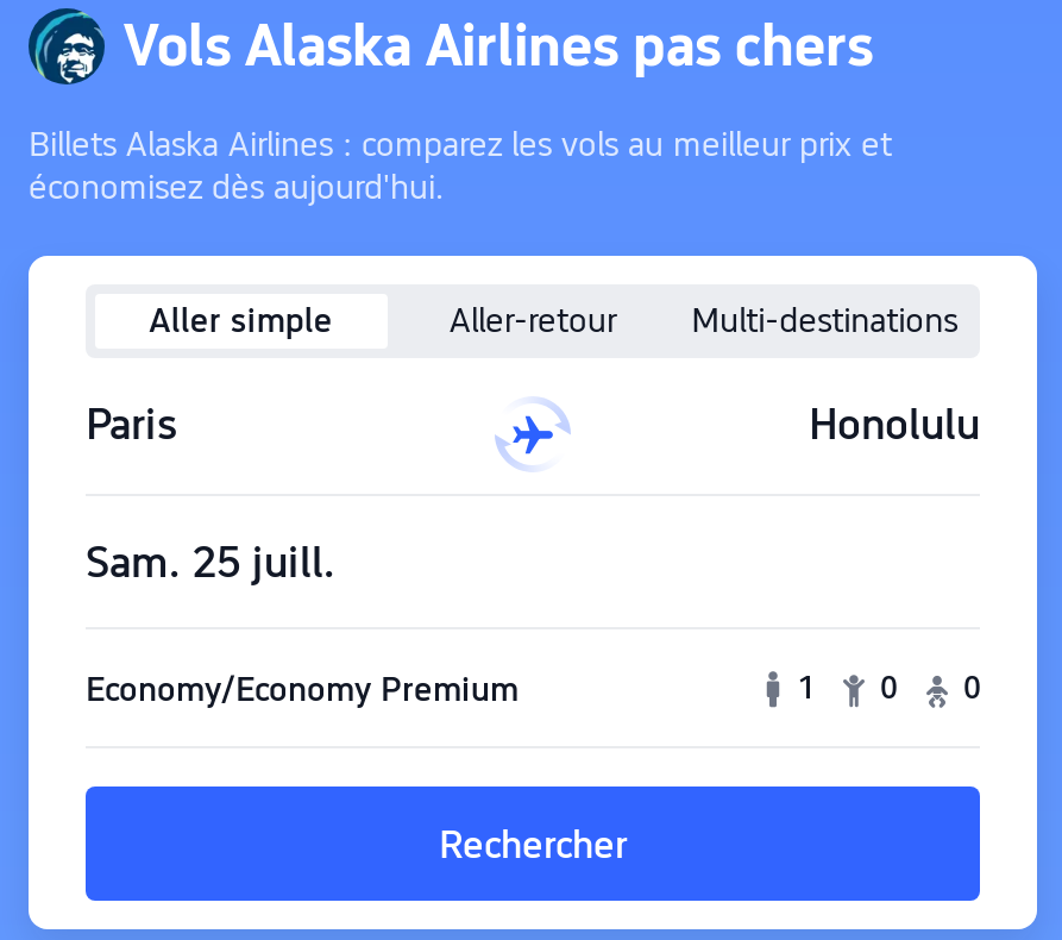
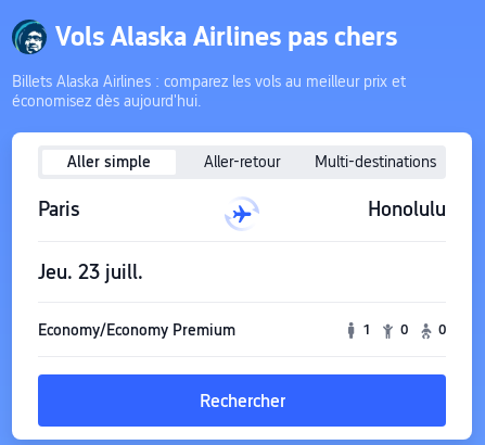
- Sam. 25 juill.
+ Jeu. 23 juill.
